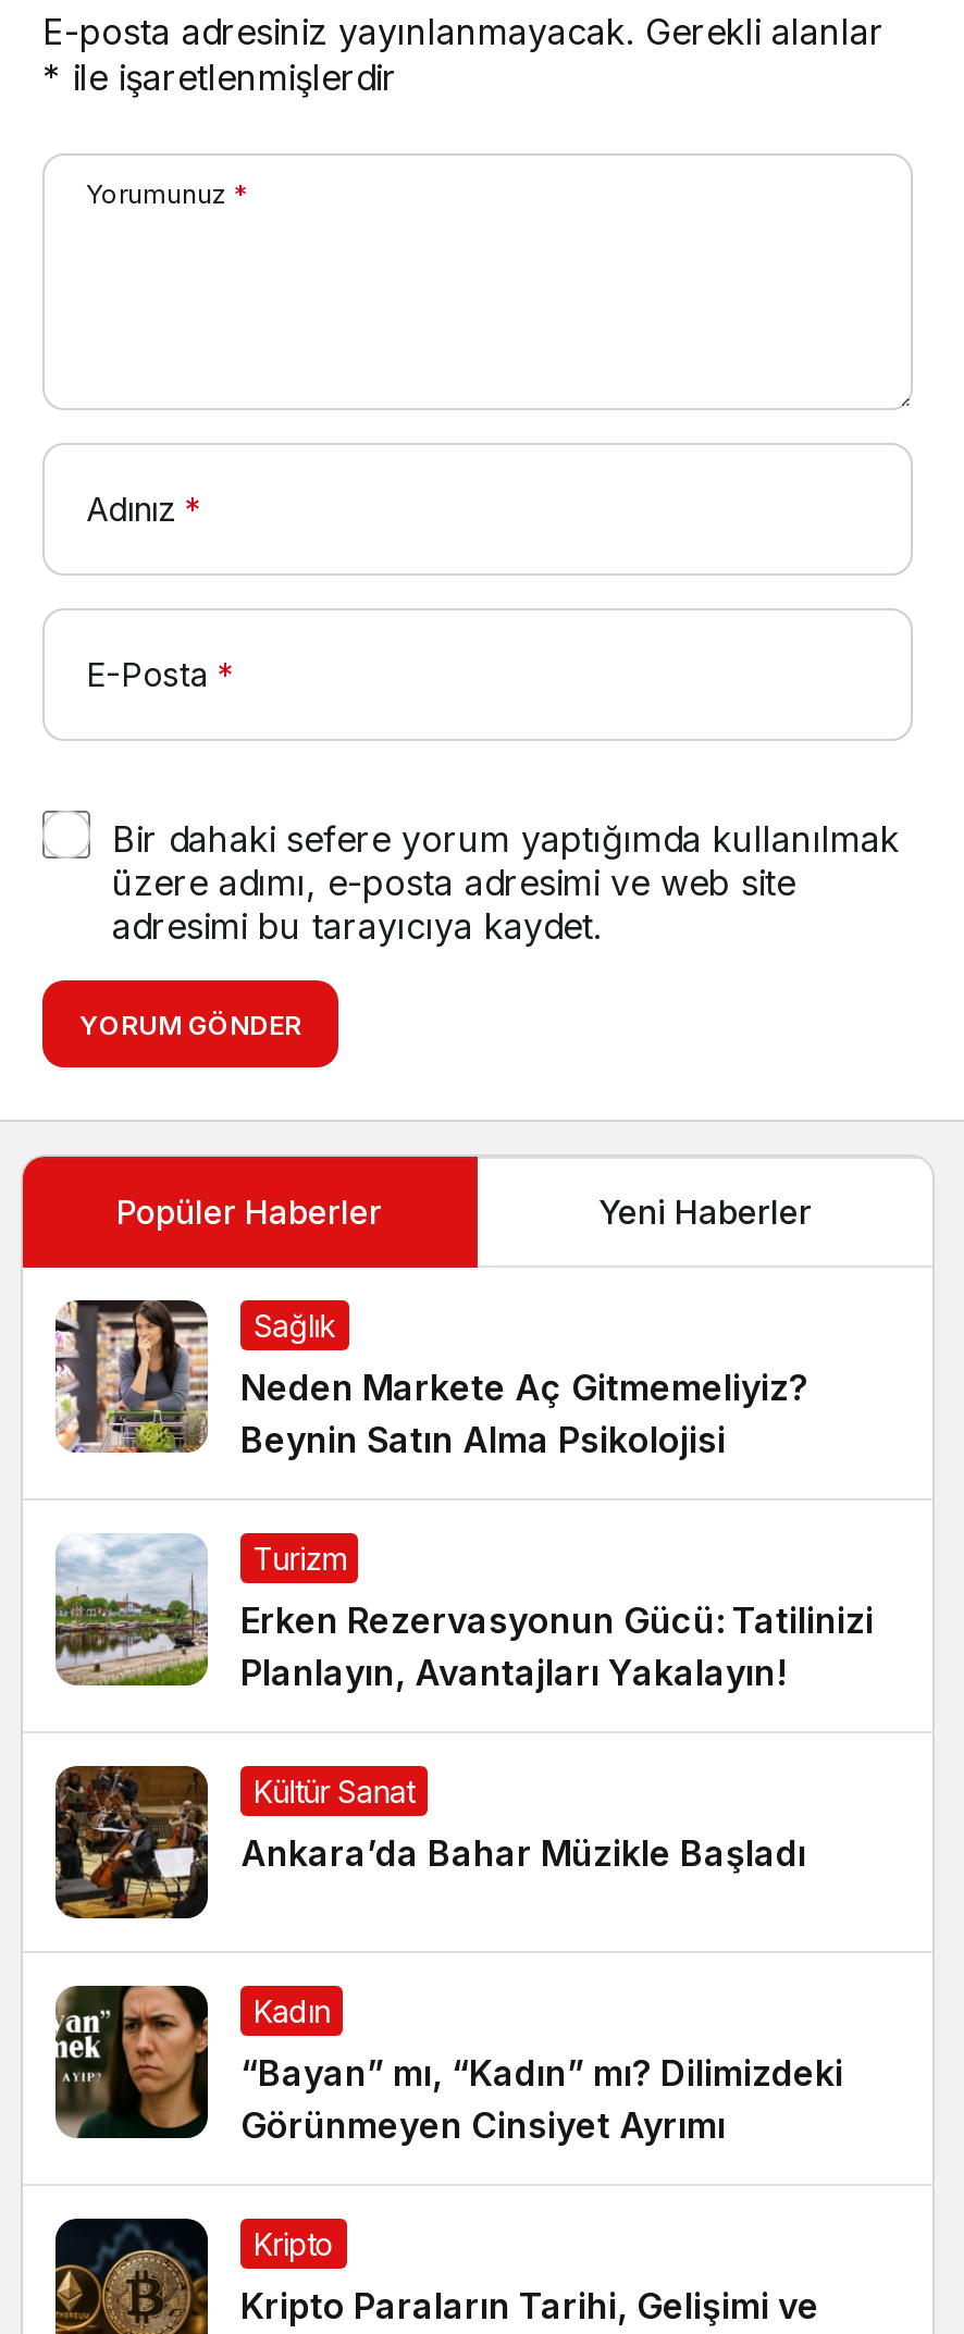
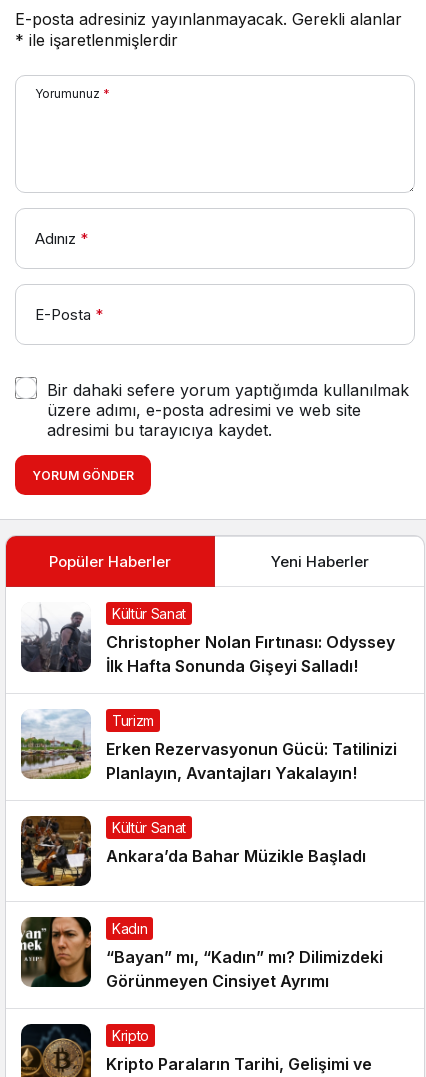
- [image]
- Neden Markete Aç Gitmemeliyiz?
- Beynin Satın Alma Psikolojisi
+ [image]
+ Christopher Nolan Fırtınası: Odyssey
+ İlk Hafta Sonunda Gişeyi Salladı!

- Sağlık
+ Kültür Sanat
